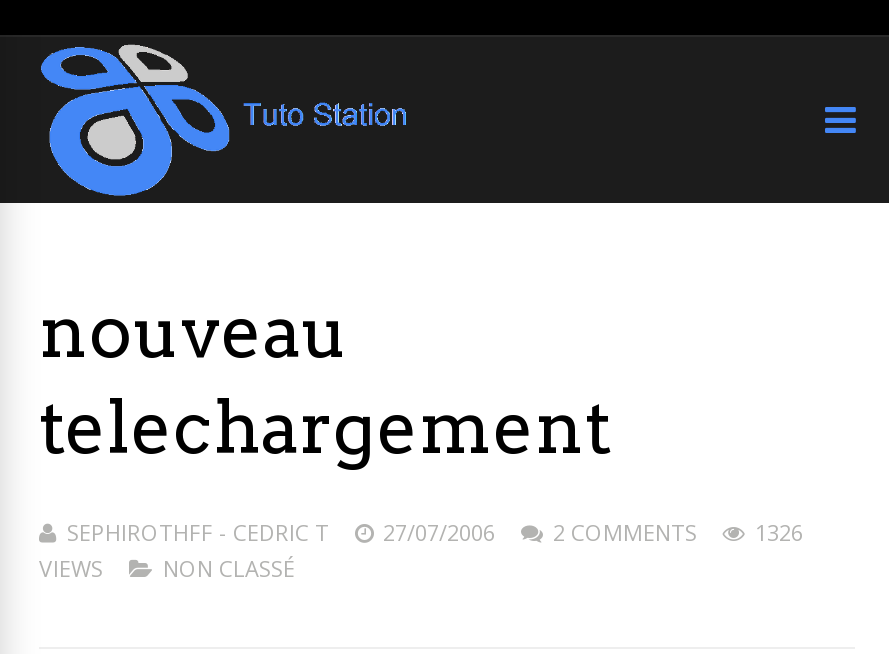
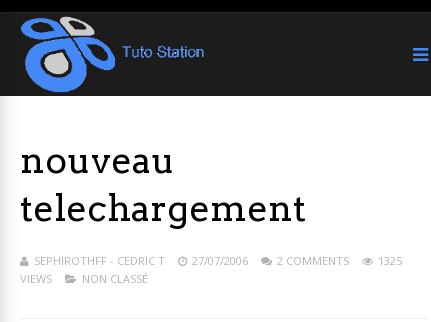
- SEPHIROTHFF - CEDRIC T 27/07/2006 2 COMMENTS 1326
+ SEPHIROTHFF - CEDRIC T 27/07/2006 2 COMMENTS 1325
